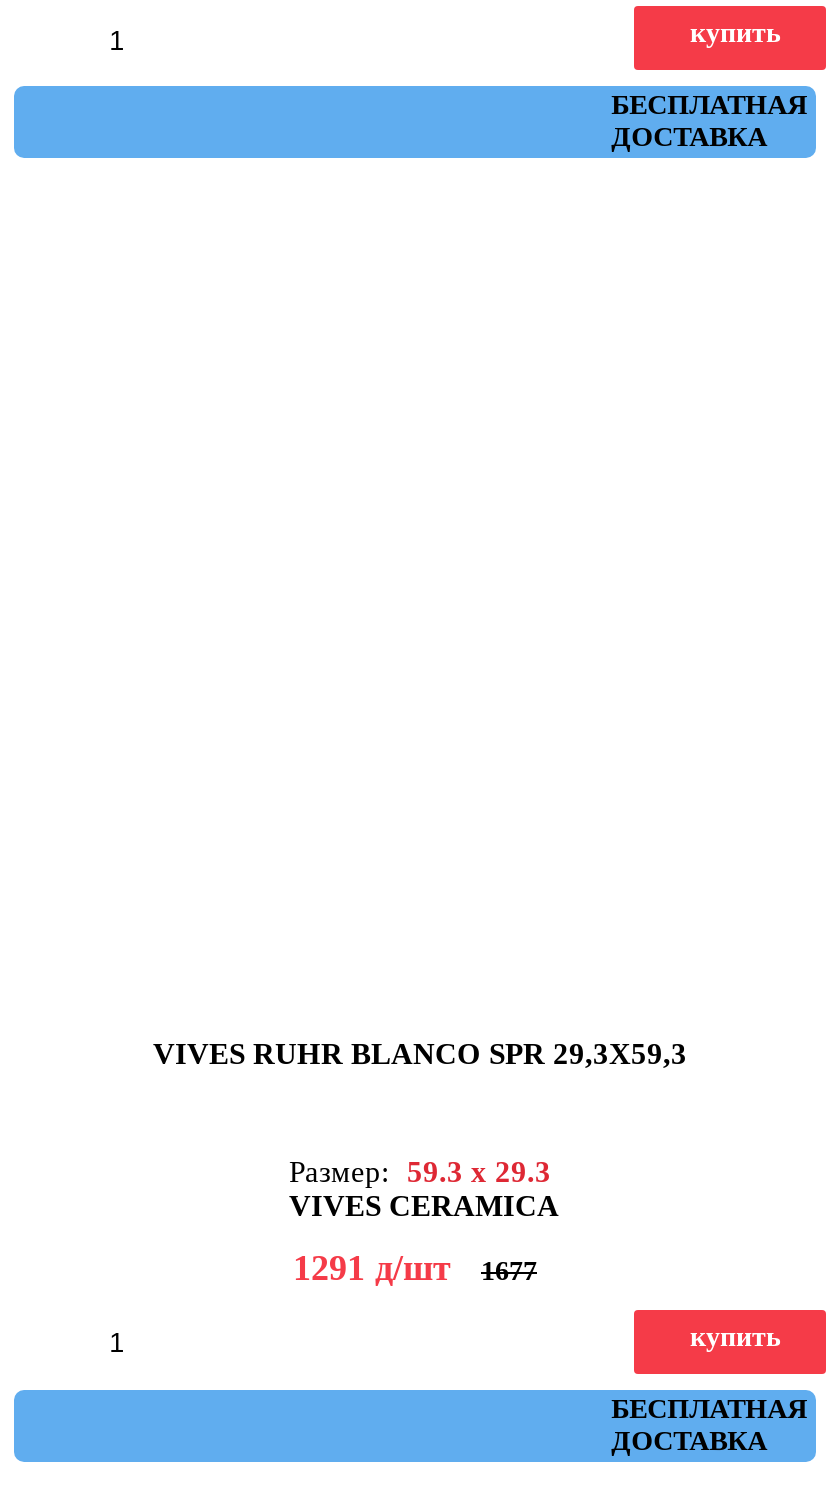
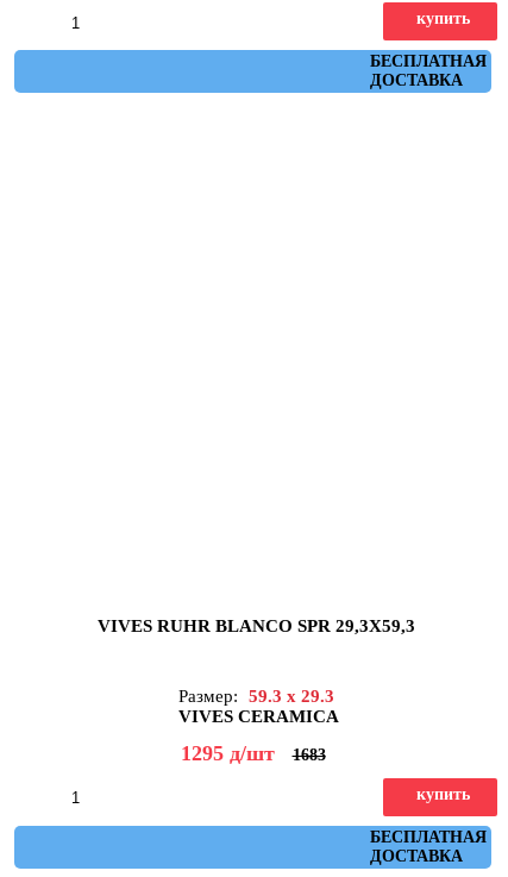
- 1291 д/шт
+ 1295 д/шт

- 1677
+ 1683
